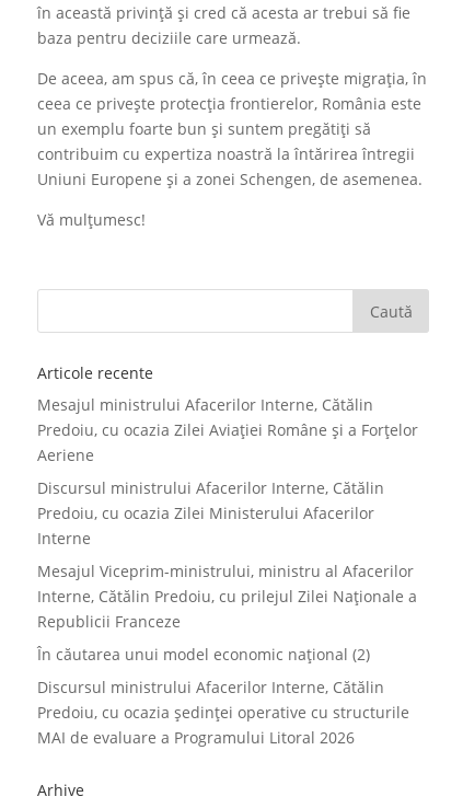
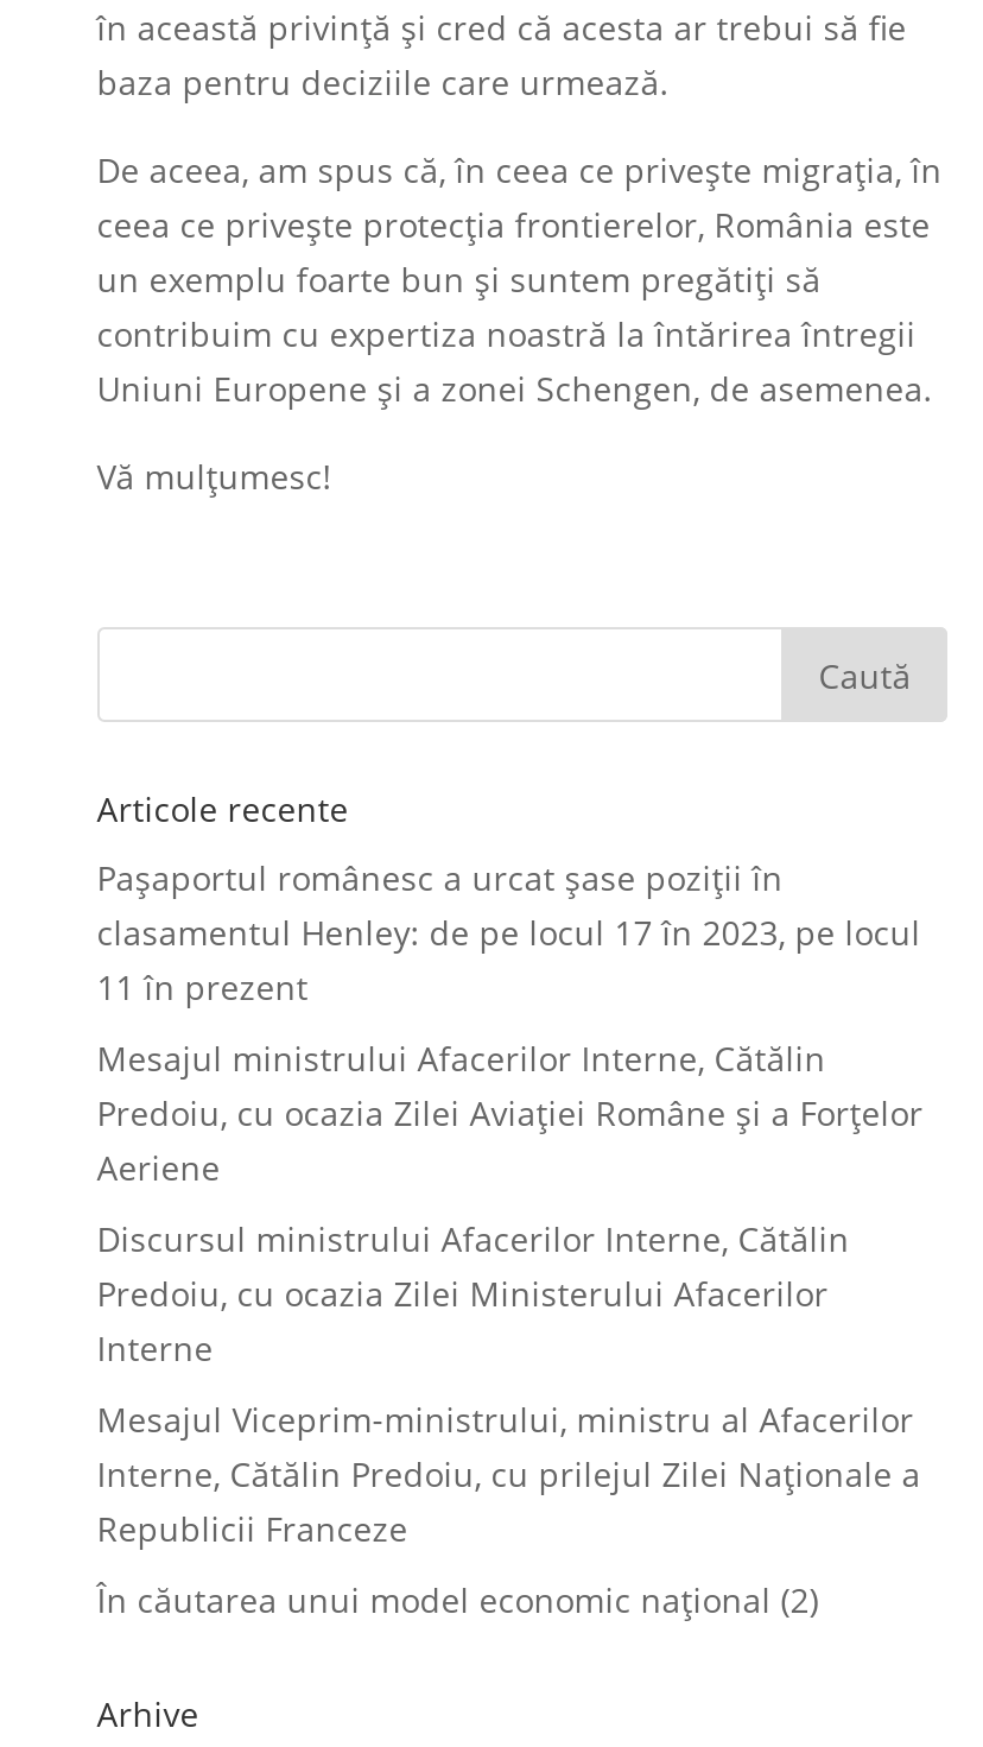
+ Pașaportul românesc a urcat șase poziții în
+ clasamentul Henley: de pe locul 17 în 2023, pe locul
+ 11 în prezent

moved down: Mesajul ministrului Afacerilor Interne, Cătălin | Predoiu, cu ocazia Zilei Aviației Române și a Forțelor | Aeriene | ... | Republicii Franceze | În căutarea unui model economic național (2)

- Discursul ministrului Afacerilor Interne, Cătălin
- Predoiu, cu ocazia ședinței operative cu structurile
- MAI de evaluare a Programului Litoral 2026
